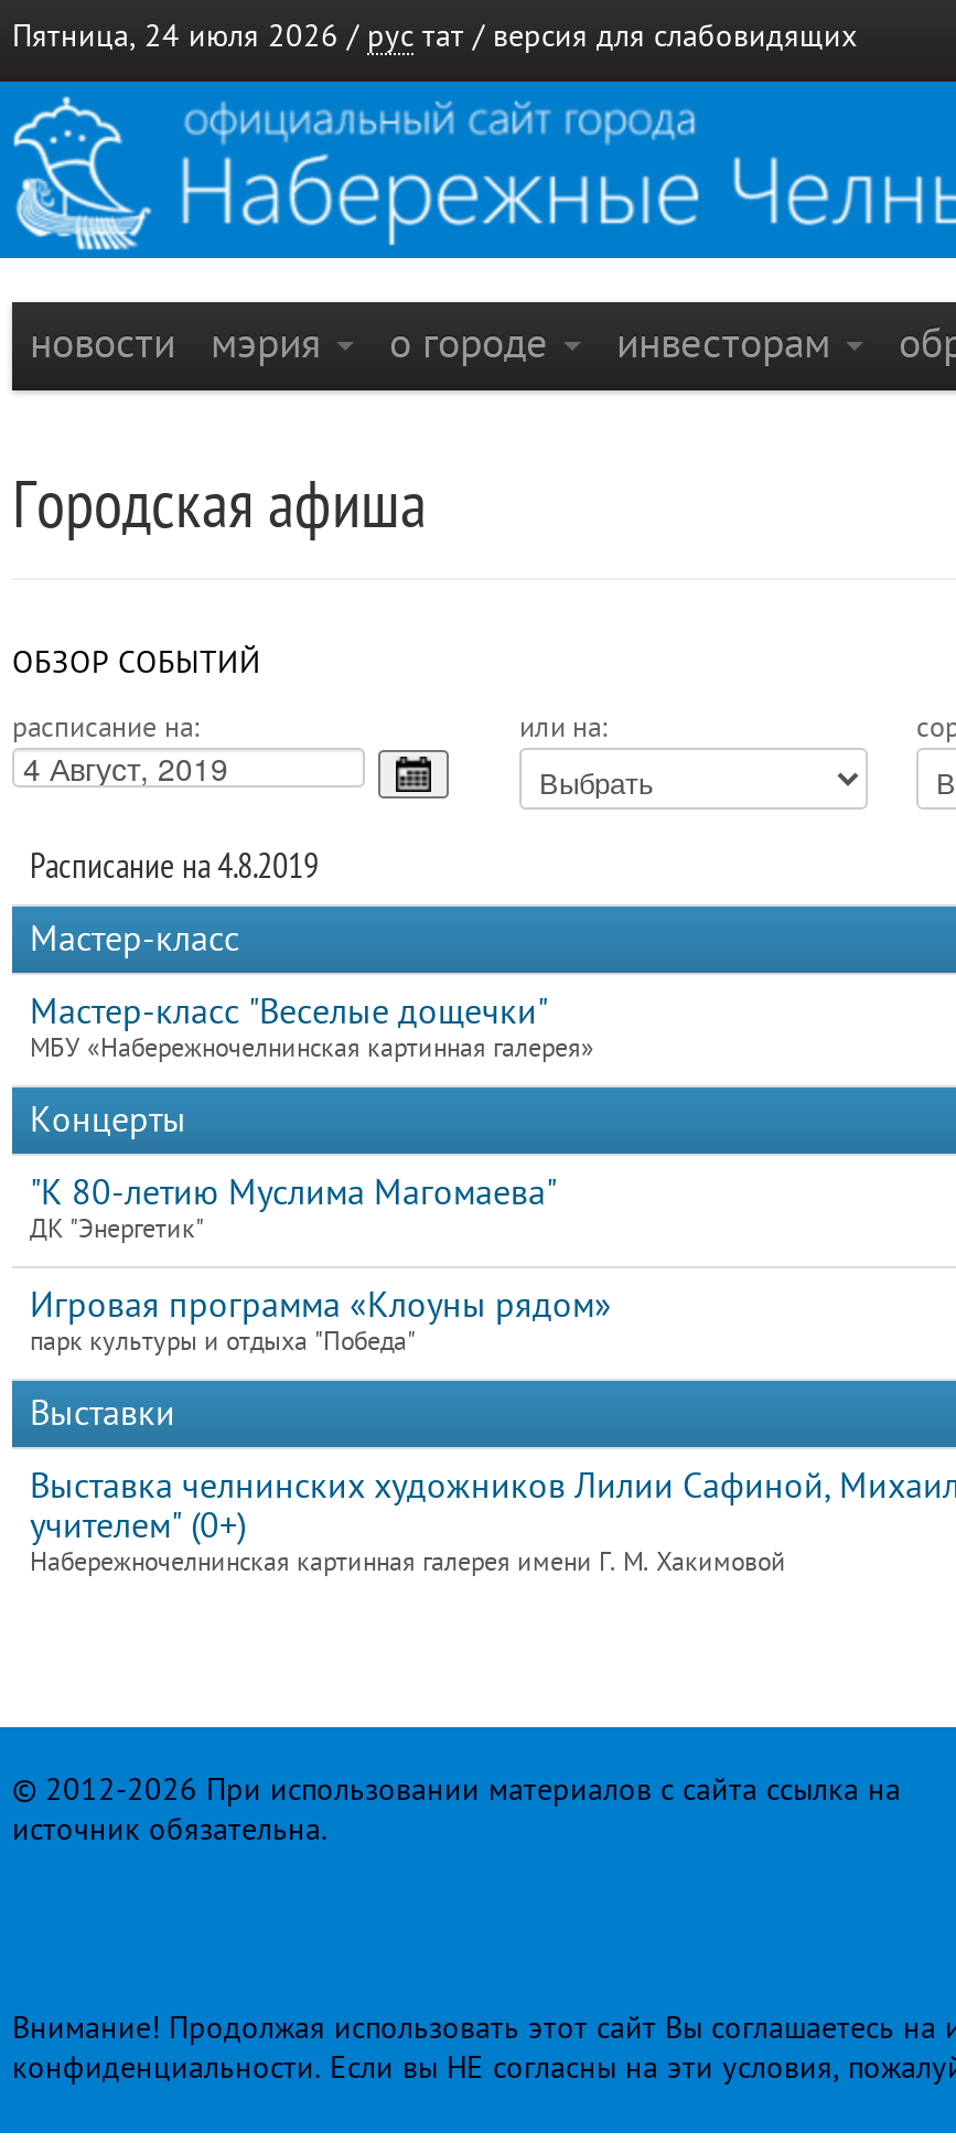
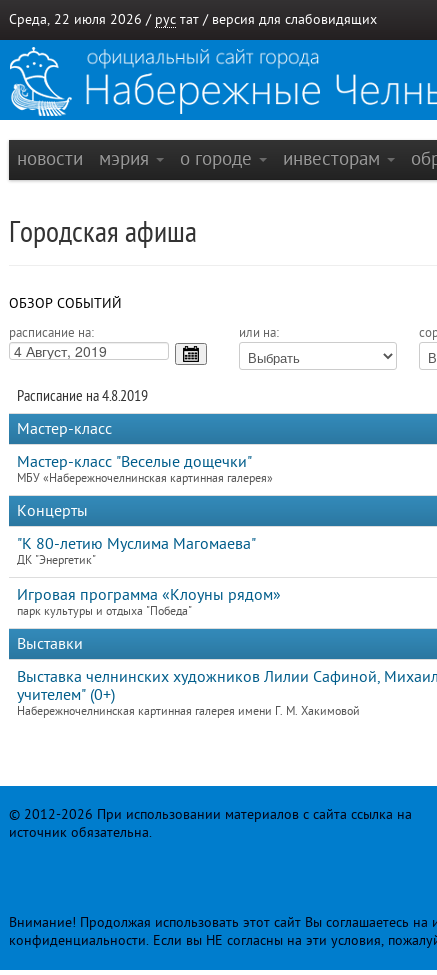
- Пятница, 24 июля 2026 / рус тат / версия для слабовидящих
+ Среда, 22 июля 2026 / рус тат / версия для слабовидящих
